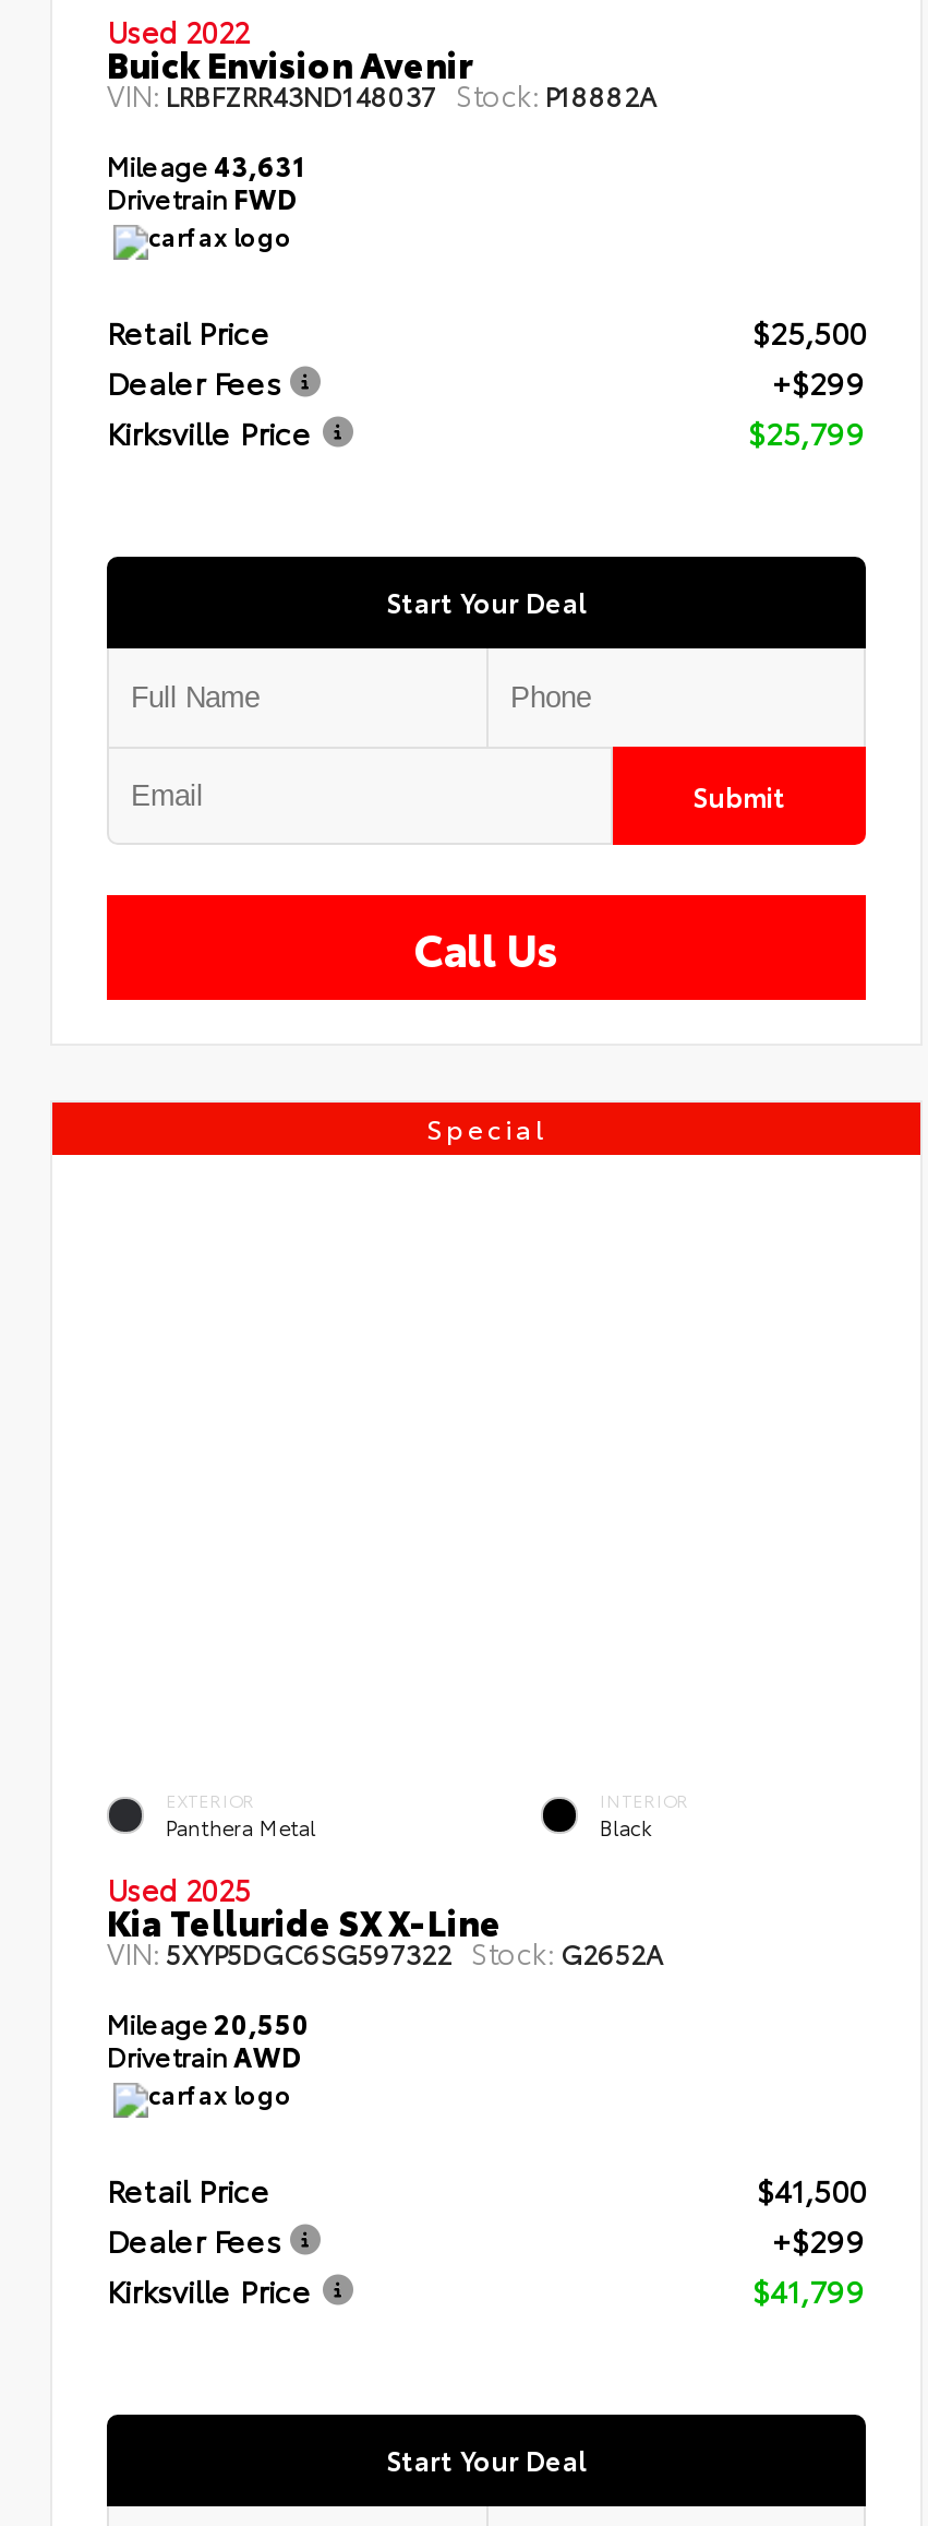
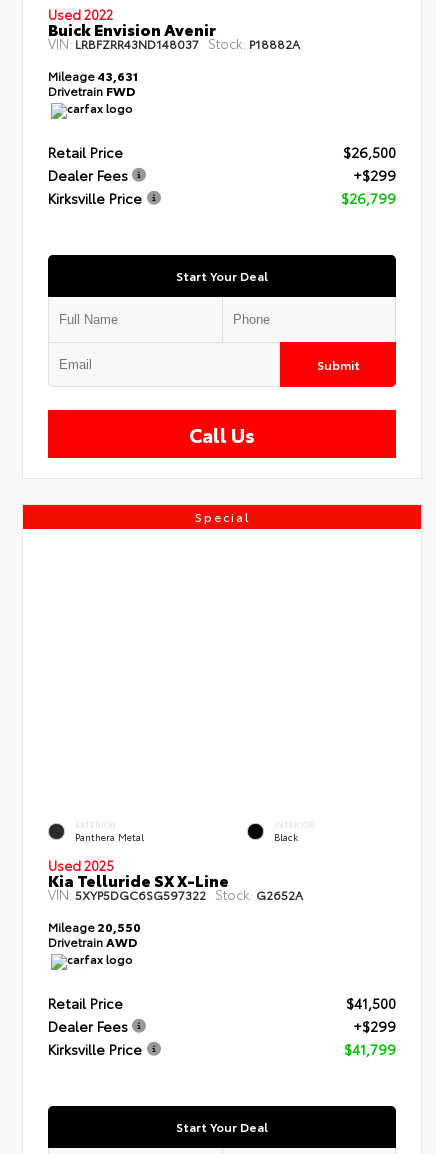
- $25,500
+ $26,500

- $25,799
+ $26,799
